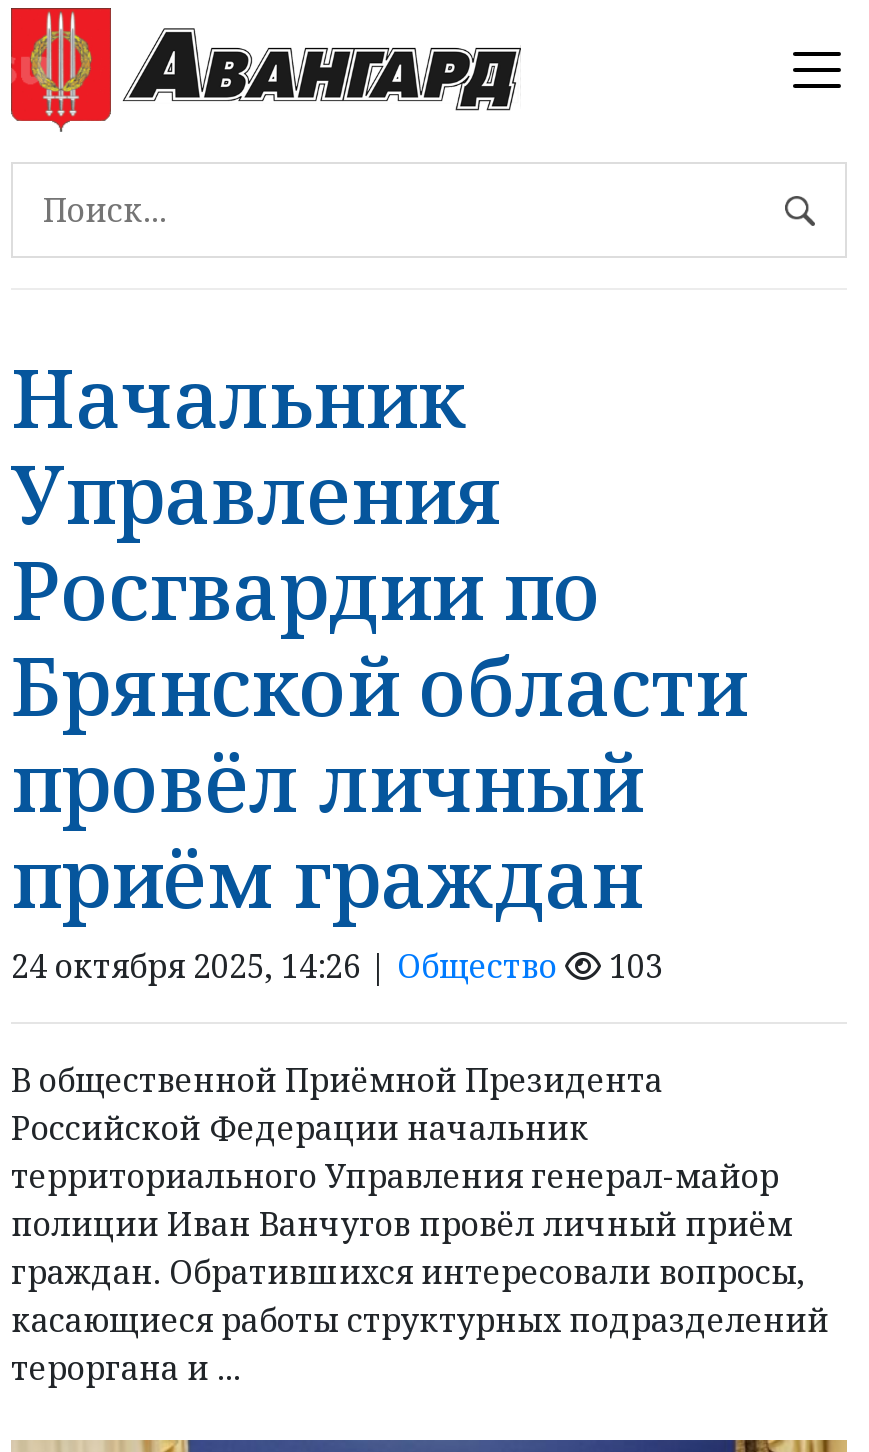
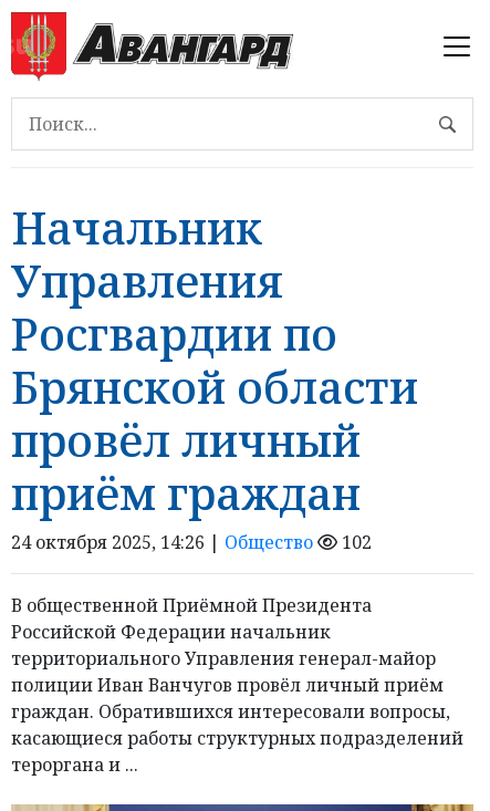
- 103
+ 102
